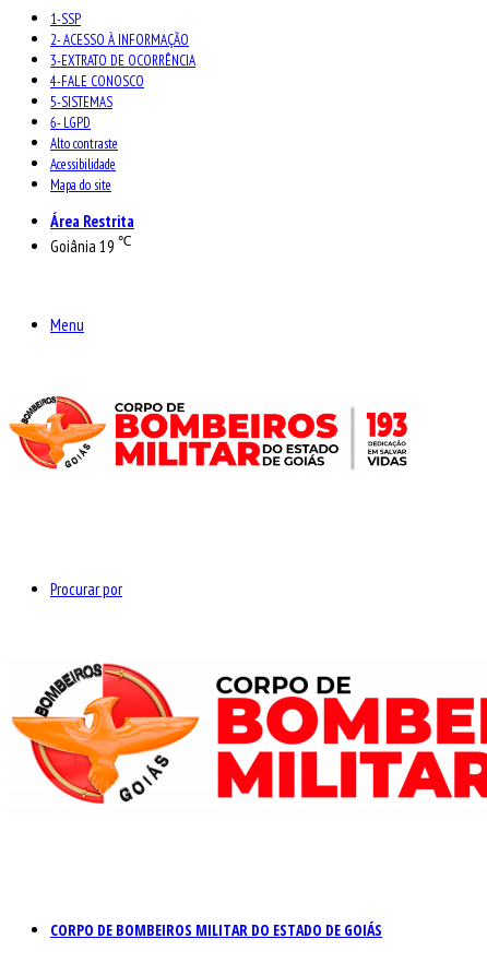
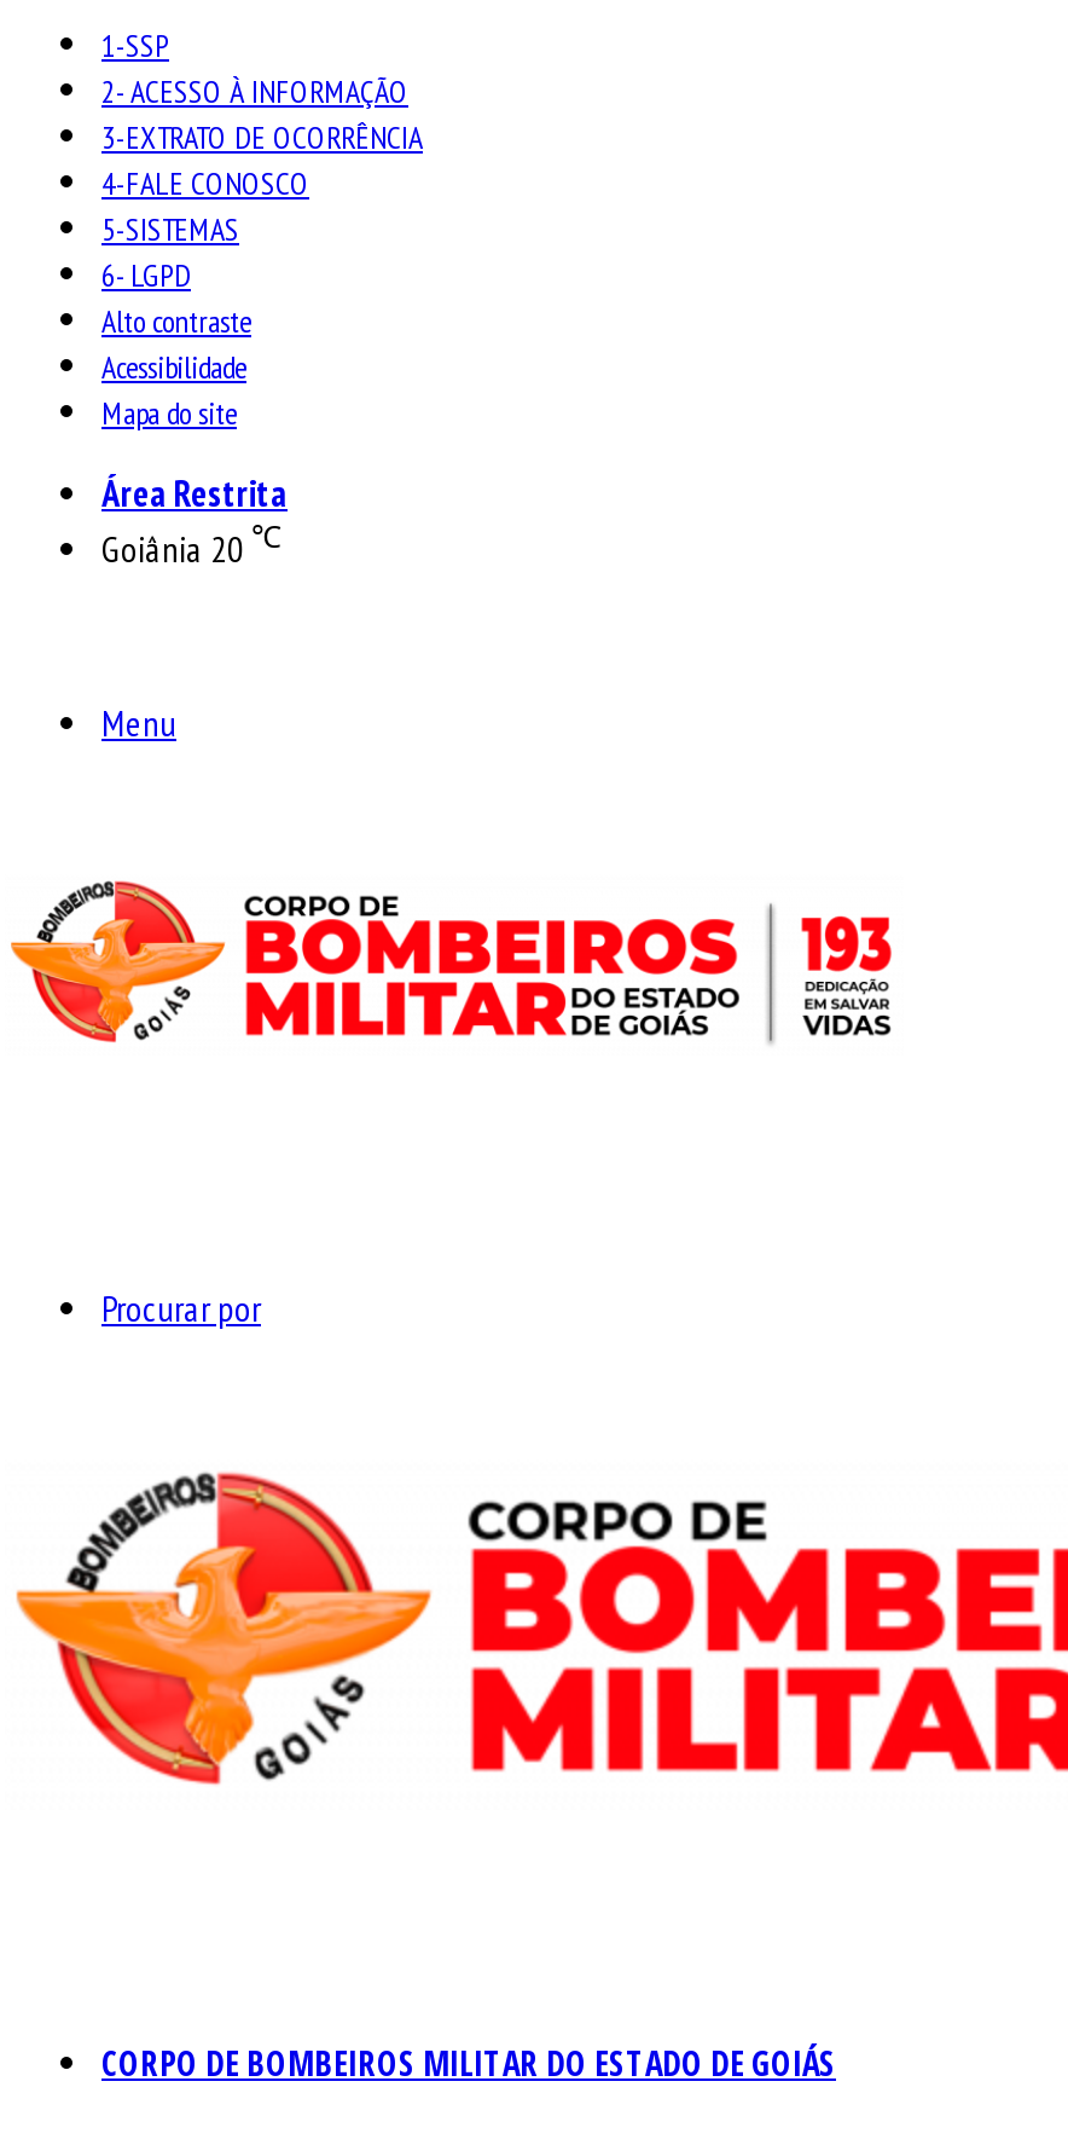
- Goiânia 19 ℃
+ Goiânia 20 ℃
